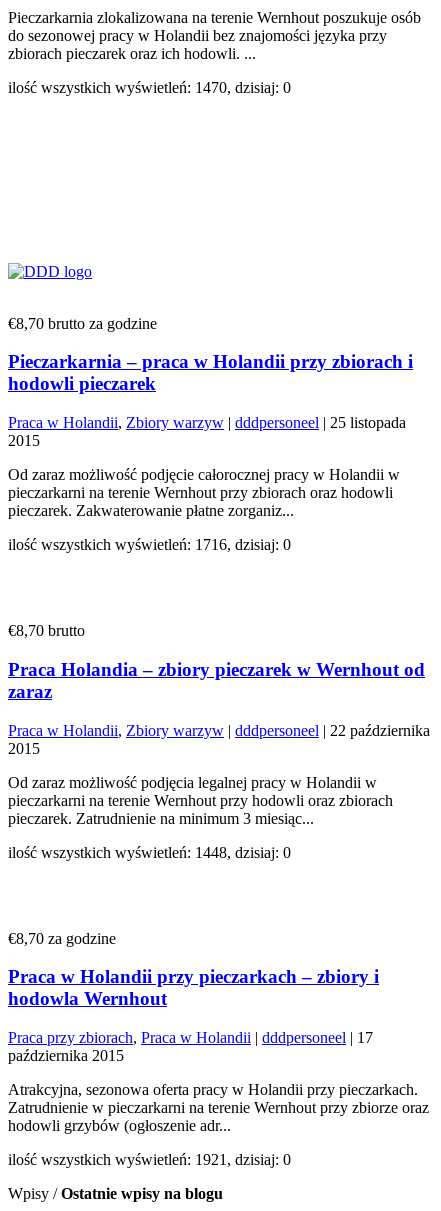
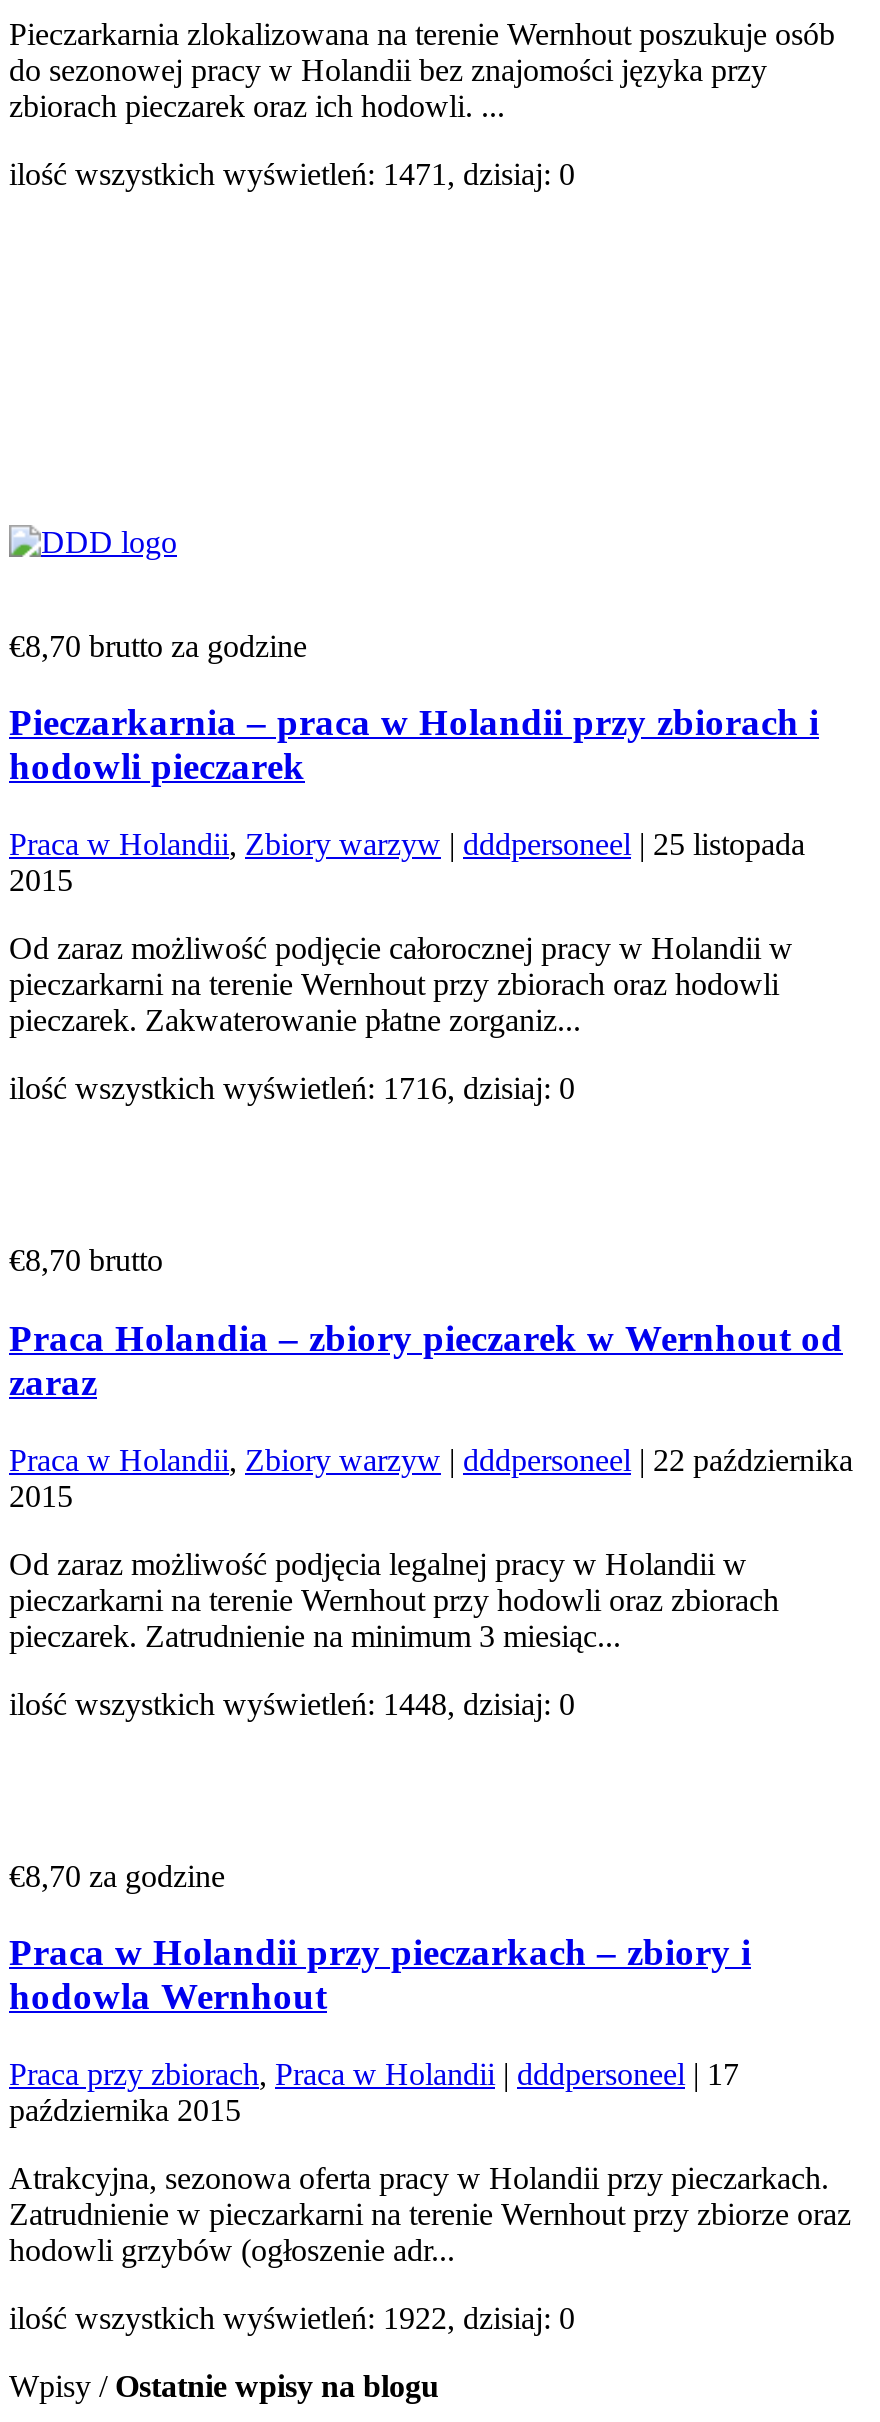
- ilość wszystkich wyświetleń: 1470, dzisiaj: 0
+ ilość wszystkich wyświetleń: 1471, dzisiaj: 0

- ilość wszystkich wyświetleń: 1921, dzisiaj: 0
+ ilość wszystkich wyświetleń: 1922, dzisiaj: 0
